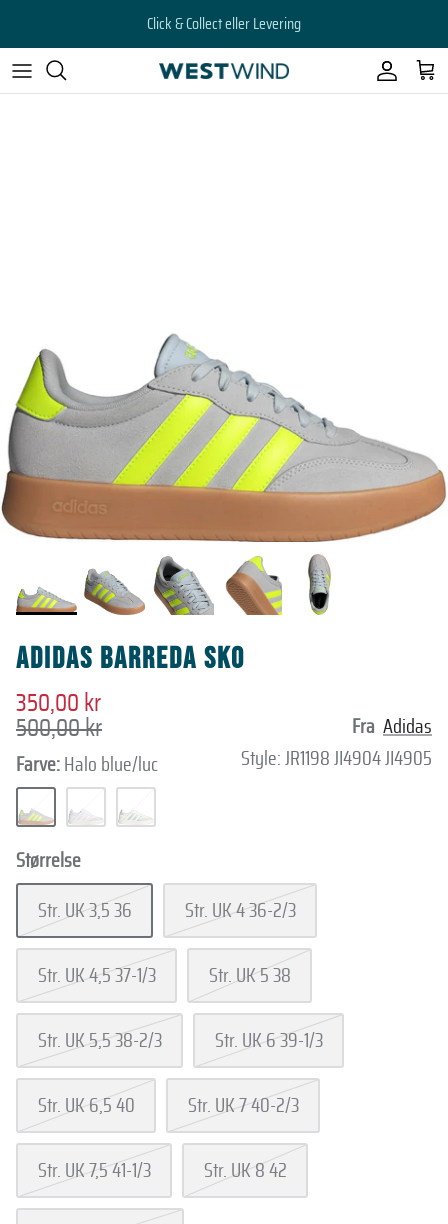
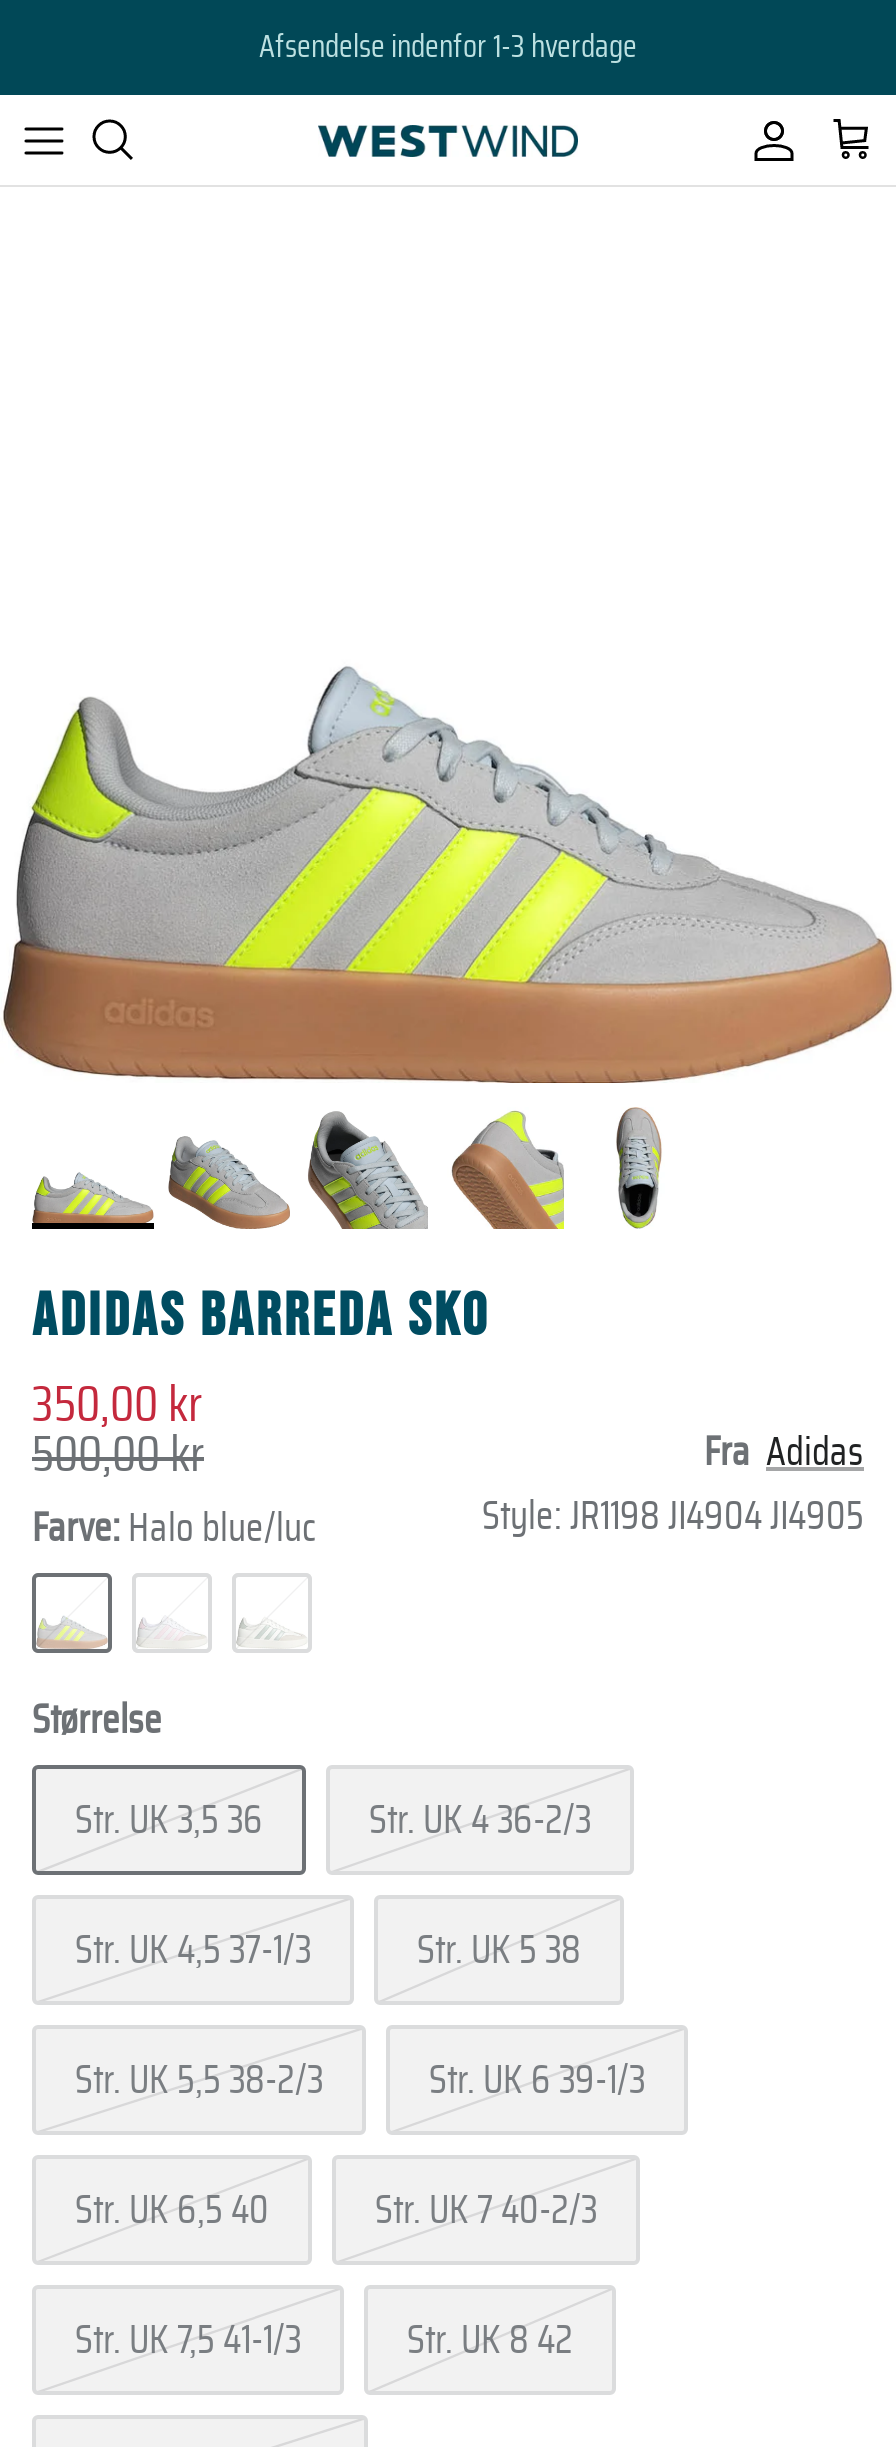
- Click & Collect eller Levering
+ Afsendelse indenfor 1-3 hverdage
